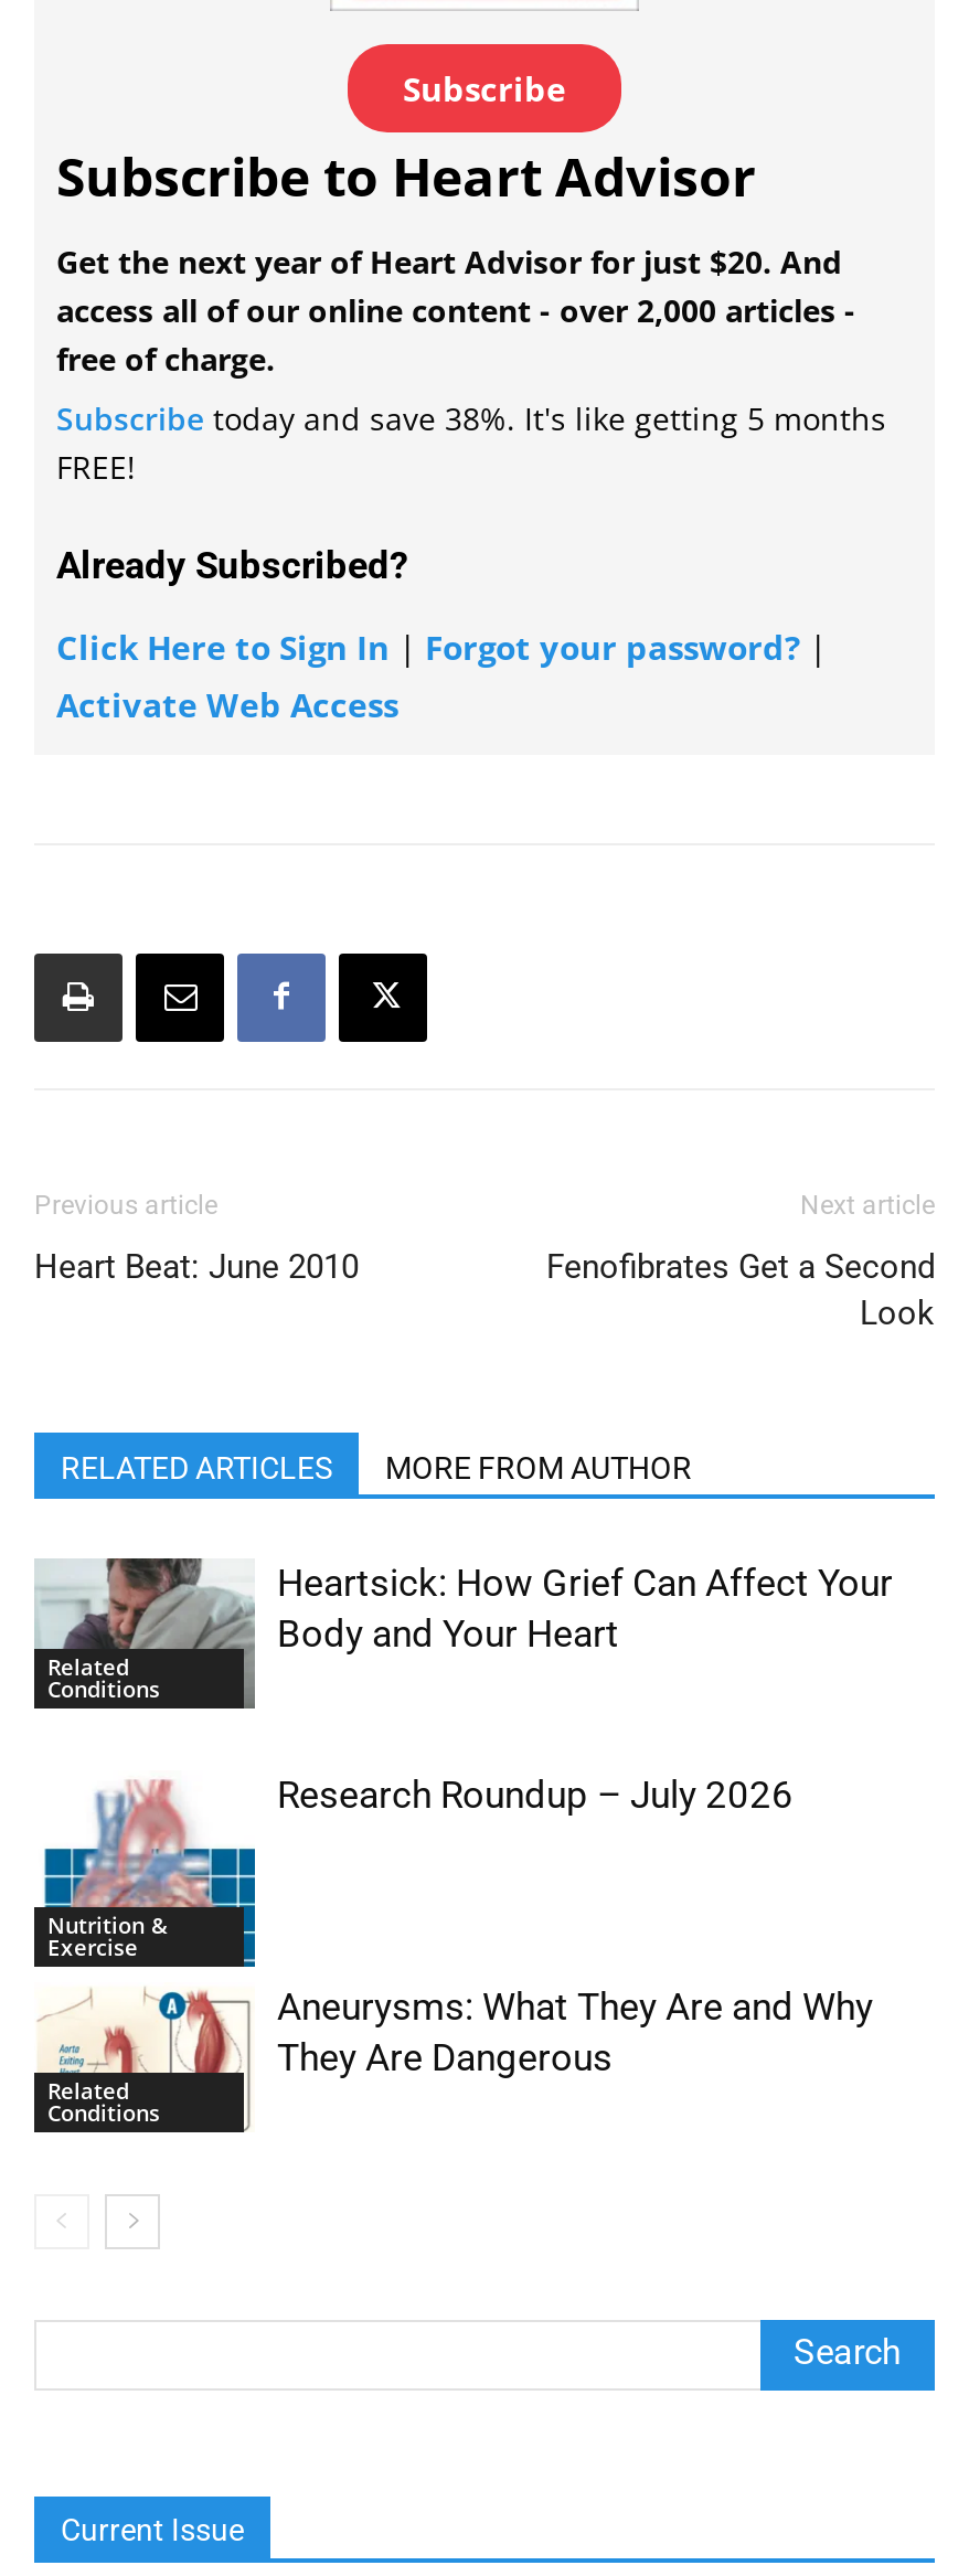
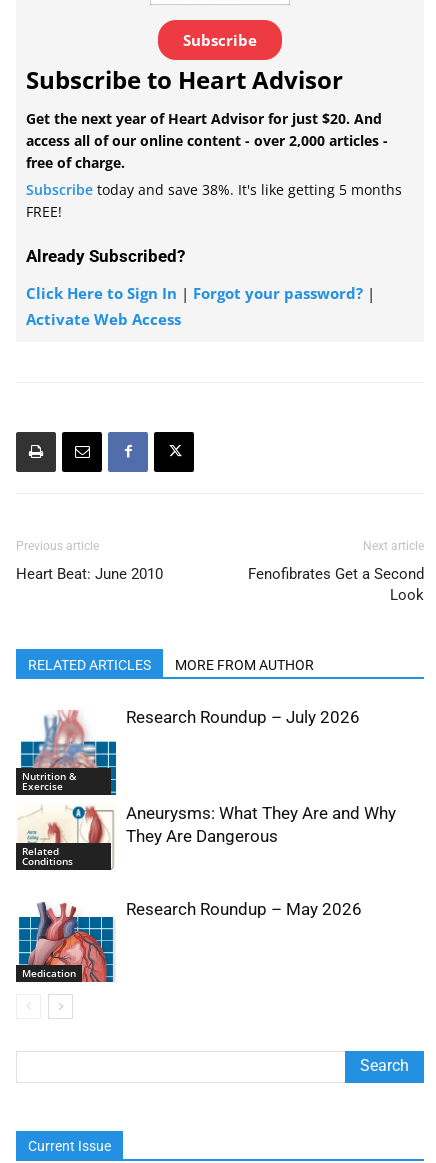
- [image]
- Related
- Conditions

- Heartsick: How Grief Can Affect Your
- Body and Your Heart

moved up: [image] | Nutrition & | Exercise | Research Roundup – July 2026 | Related | Conditions | Aneurysms: What They Are and Why | They Are Dangerous

+ [image]
+ Medication

+ Research Roundup – May 2026
